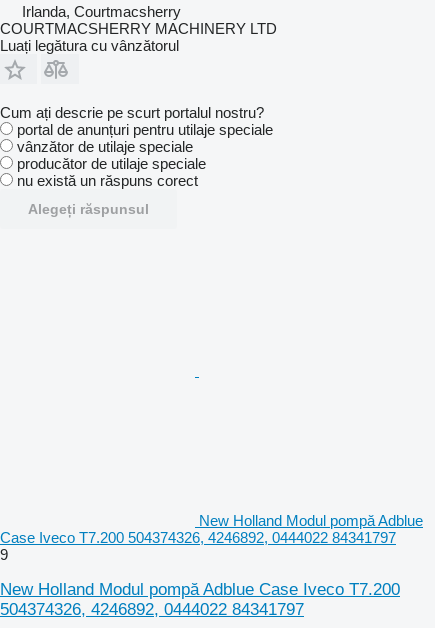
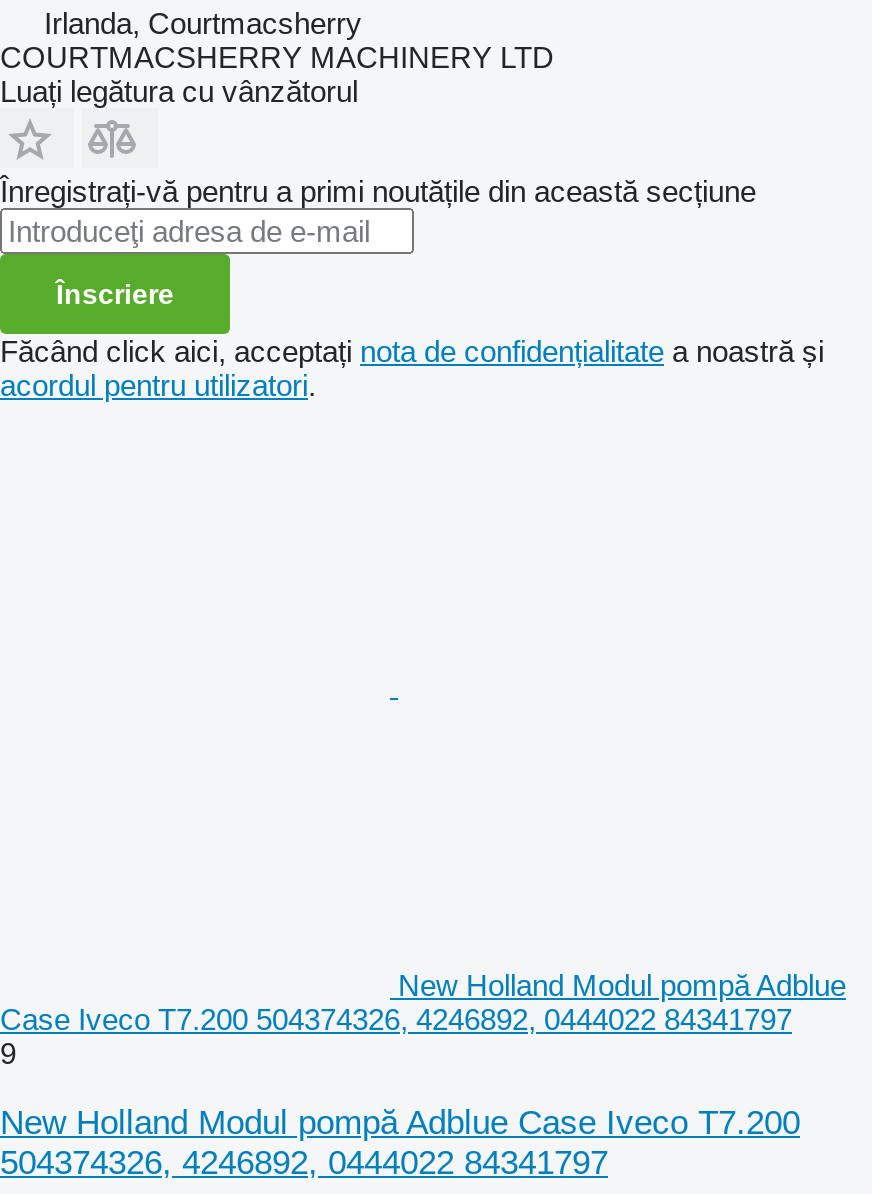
- Cum ați descrie pe scurt portalul nostru?
- portal de anunțuri pentru utilaje speciale
- vânzător de utilaje speciale
- producător de utilaje speciale
- nu există un răspuns corect
- Alegeți răspunsul
+ Înregistrați-vă pentru a primi noutățile din această secțiune
+ Înscriere
+ Făcând click aici, acceptați nota de confidențialitate a noastră și
+ acordul pentru utilizatori.
